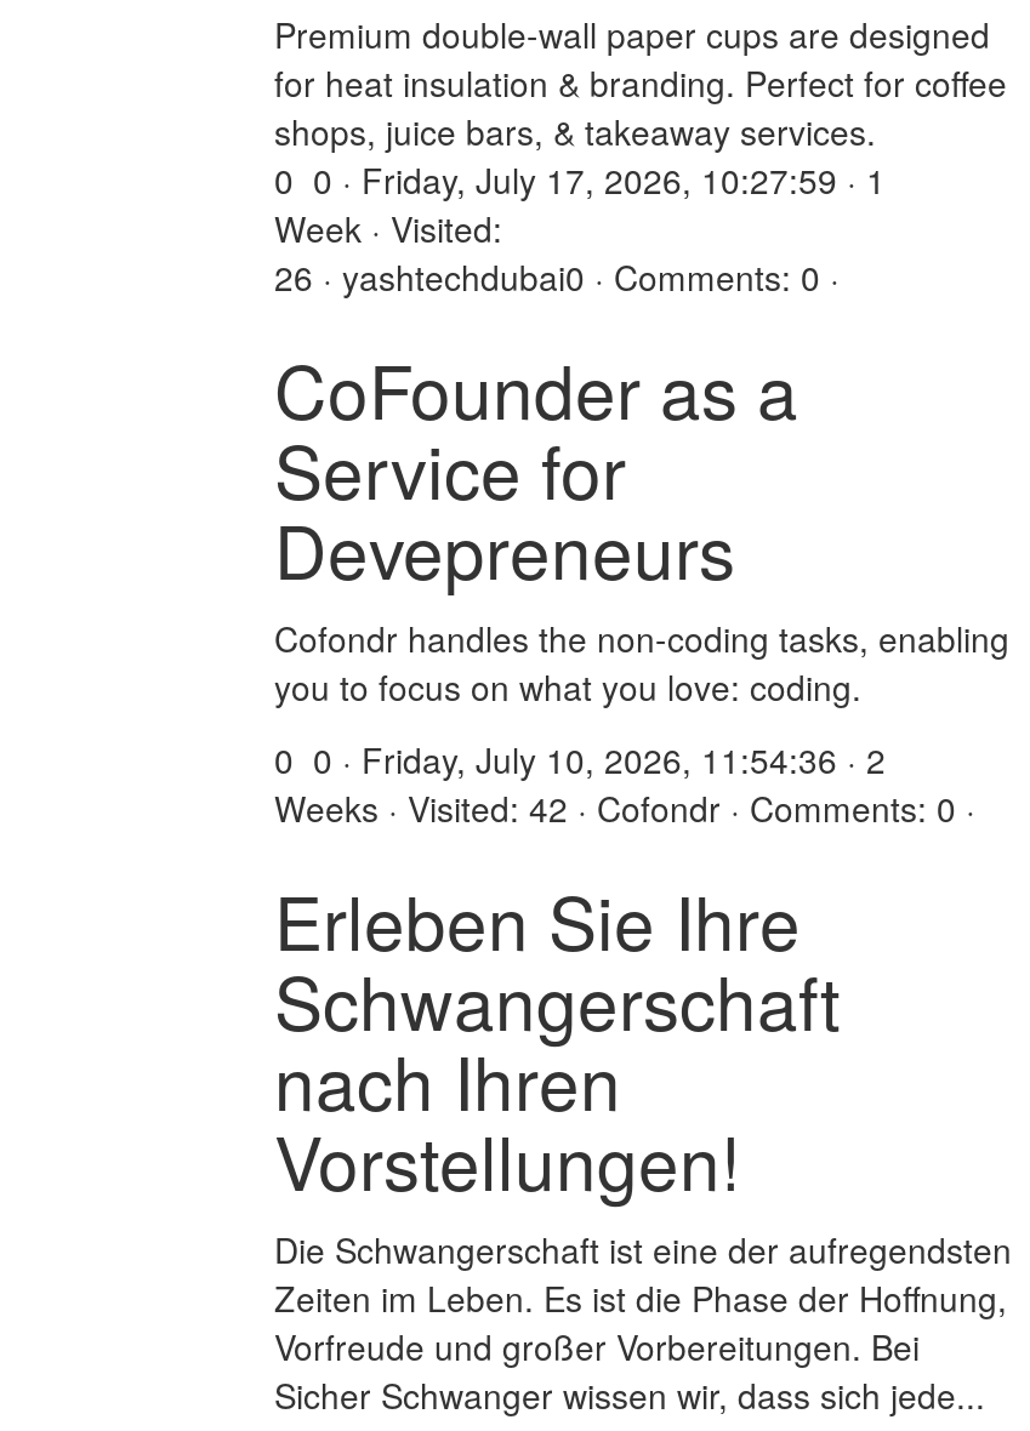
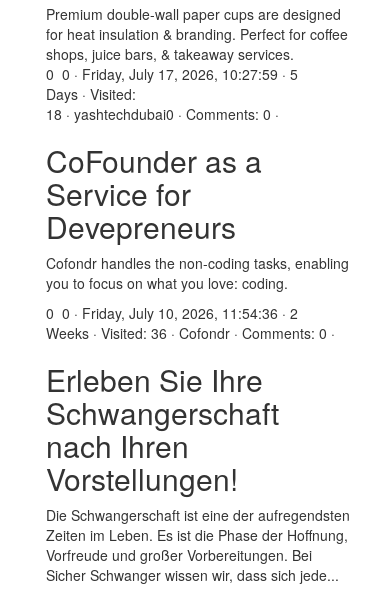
- 0 0 · Friday, July 17, 2026, 10:27:59 · 1
+ 0 0 · Friday, July 17, 2026, 10:27:59 · 5

- Week · Visited:
+ Days · Visited:

- 26 · yashtechdubai0 · Comments: 0 ·
+ 18 · yashtechdubai0 · Comments: 0 ·

- Weeks · Visited: 42 · Cofondr · Comments: 0 ·
+ Weeks · Visited: 36 · Cofondr · Comments: 0 ·
